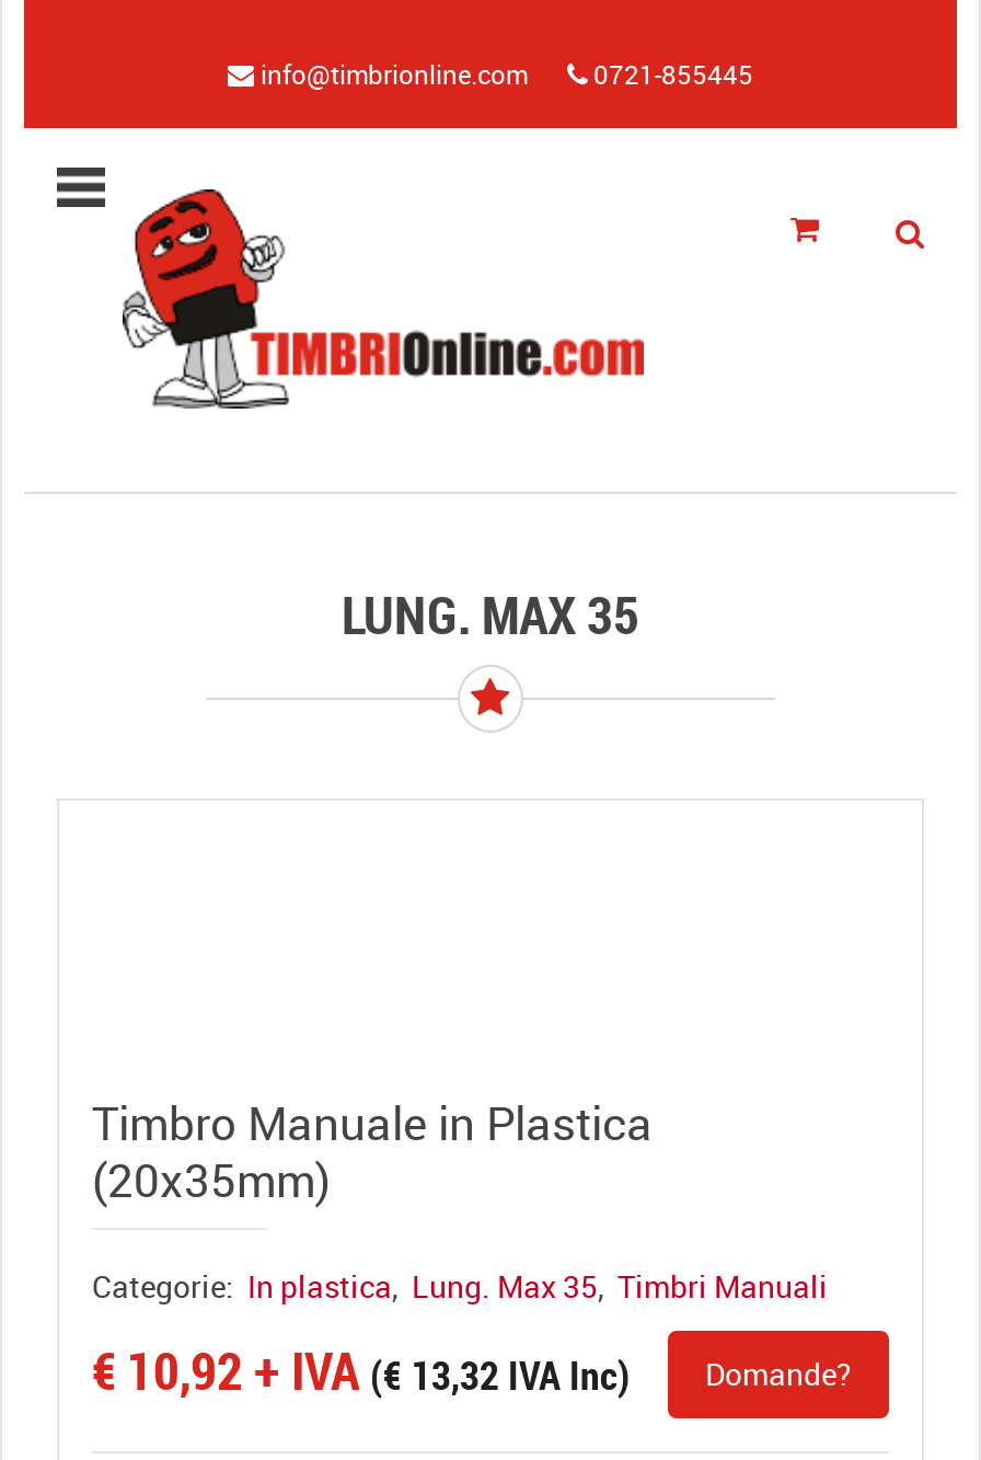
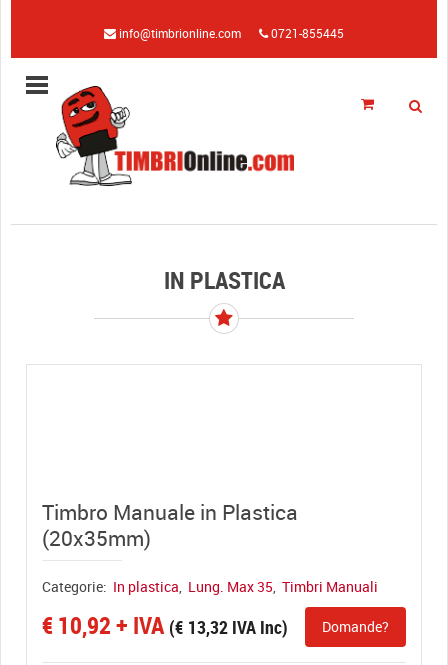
- LUNG. MAX 35
+ IN PLASTICA
